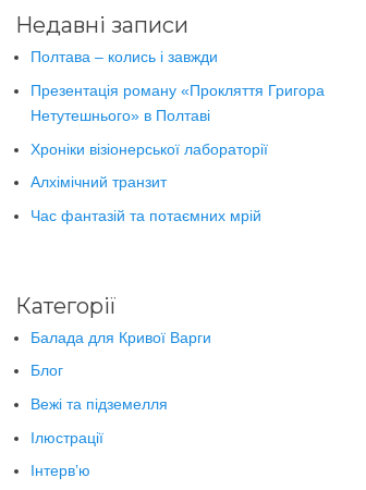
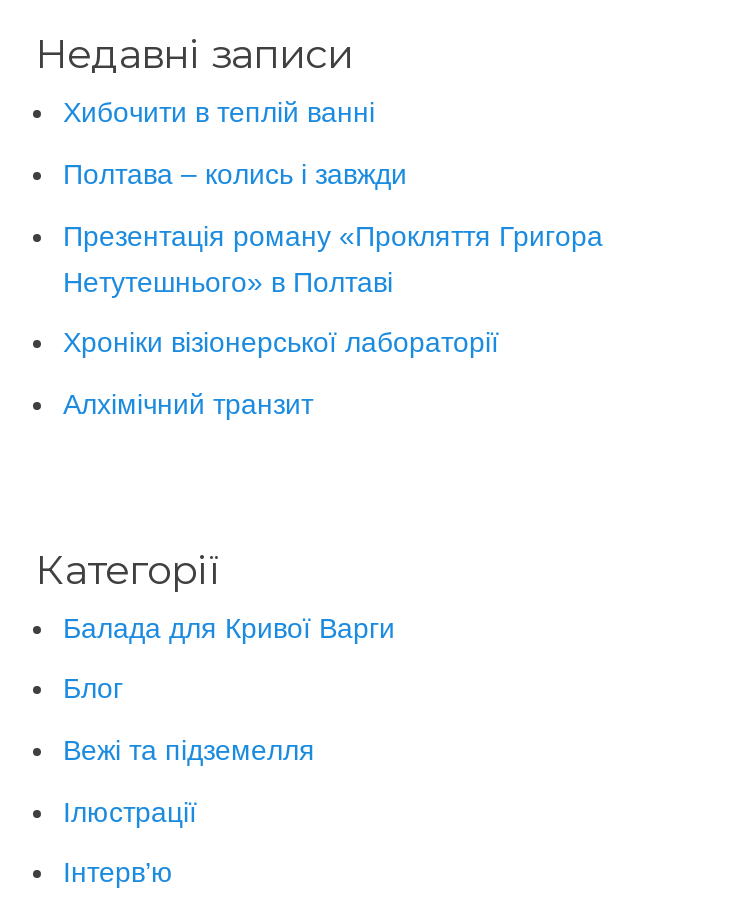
+ Хибочити в теплій ванні

moved down: Полтава – колись і завжди | Презентація роману «Прокляття Григора | Нетутешнього» в Полтаві | Хроніки візіонерської лабораторії | Алхімічний транзит

- Час фантазій та потаємних мрій
